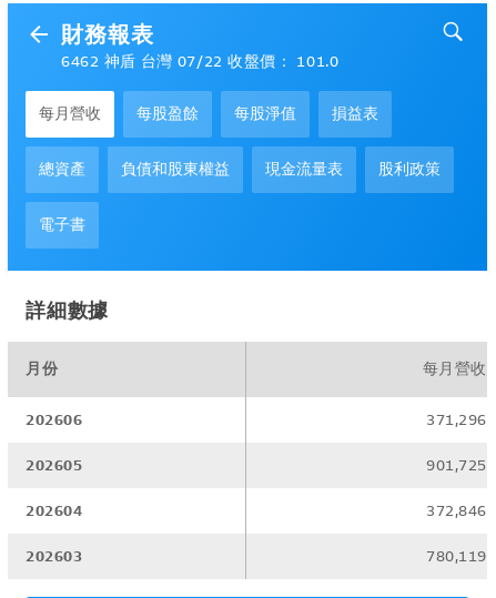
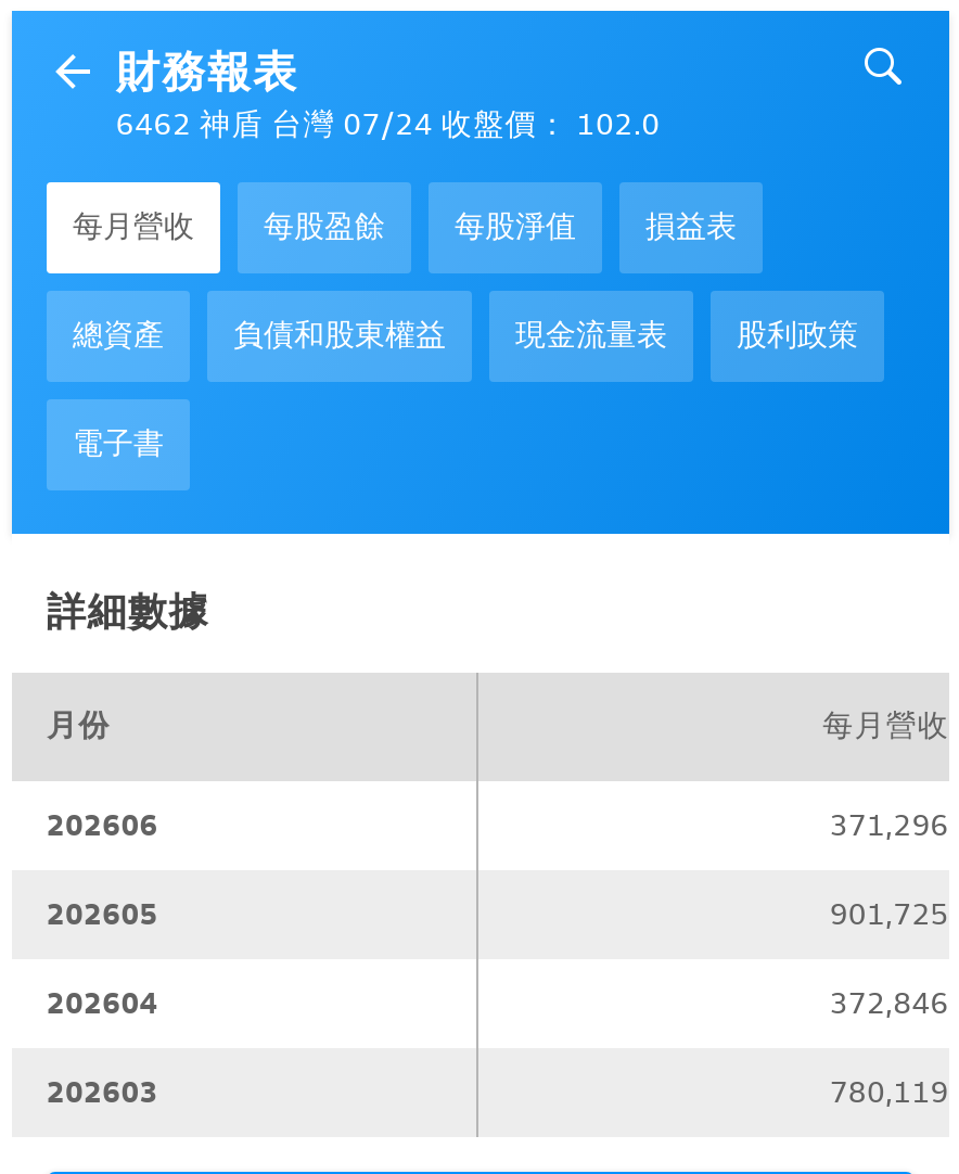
- 6462 神盾 台灣 07/22 收盤價： 101.0
+ 6462 神盾 台灣 07/24 收盤價： 102.0
